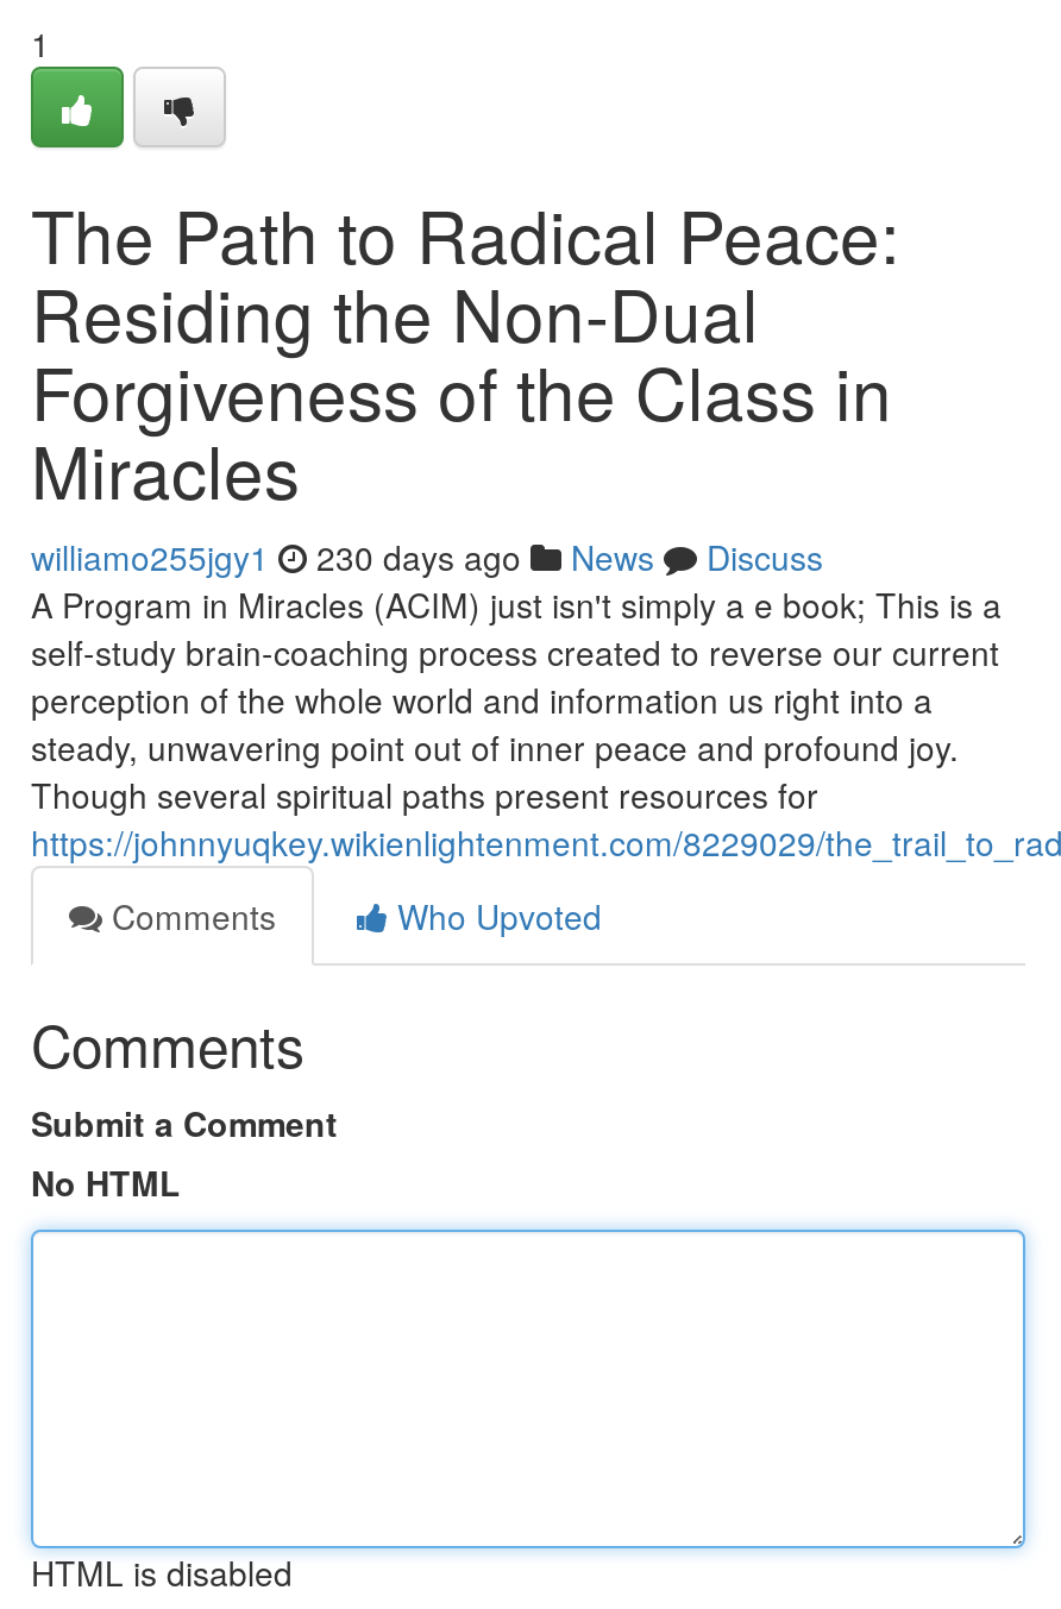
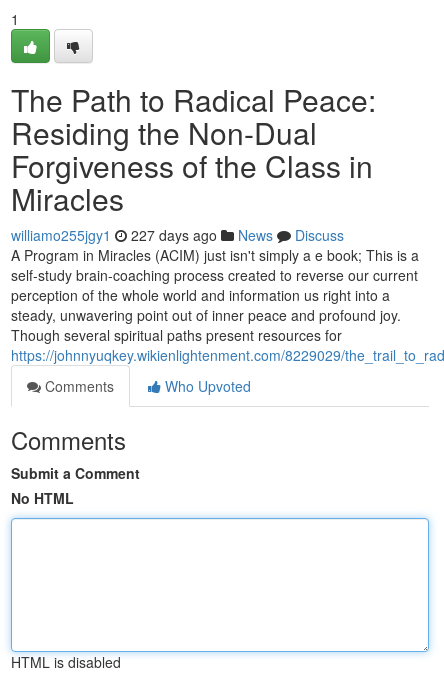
- williamo255jgy1 230 days ago News Discuss
+ williamo255jgy1 227 days ago News Discuss
